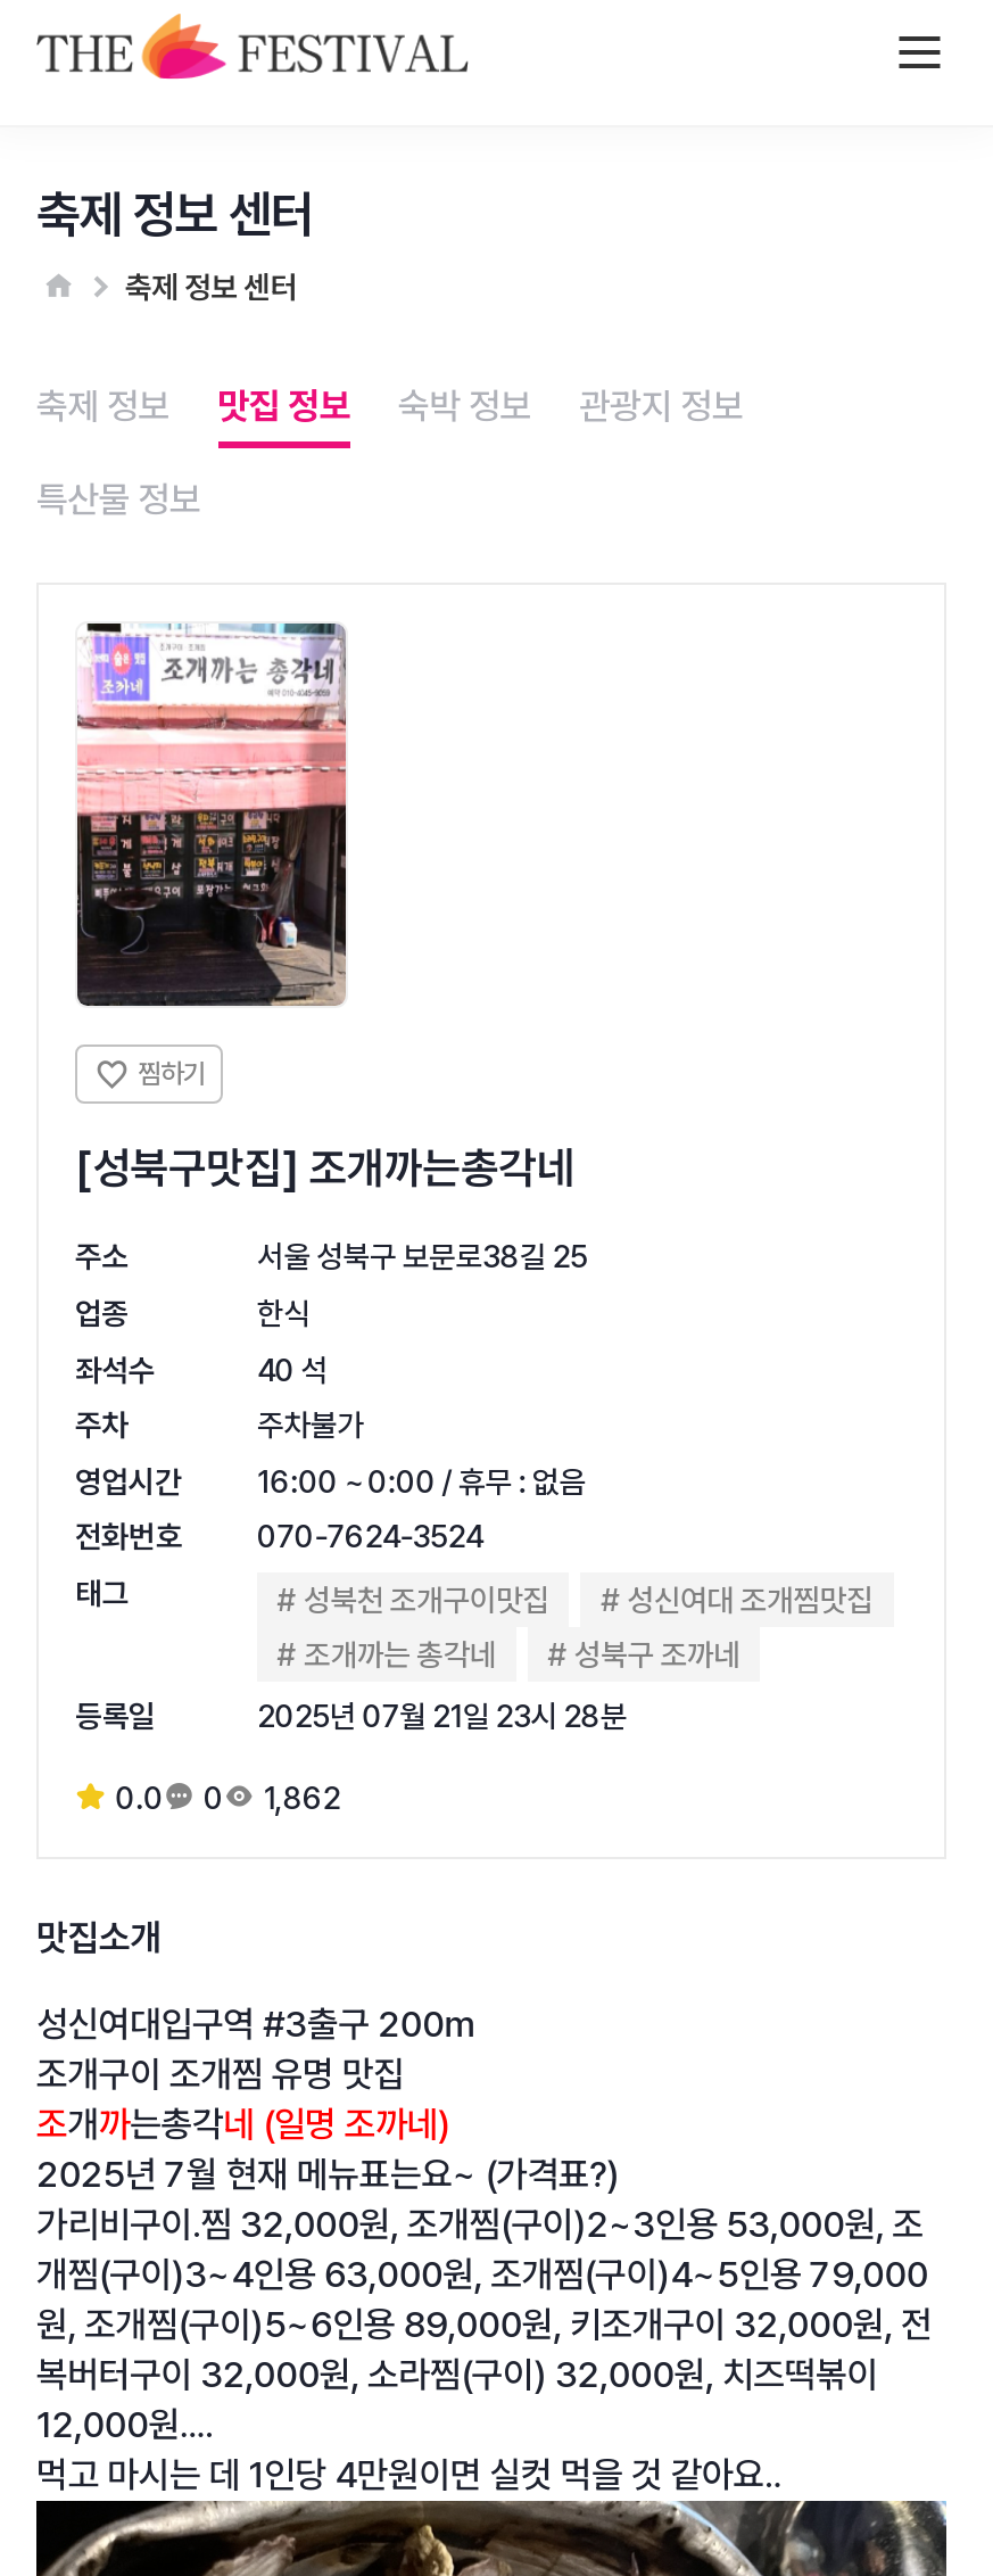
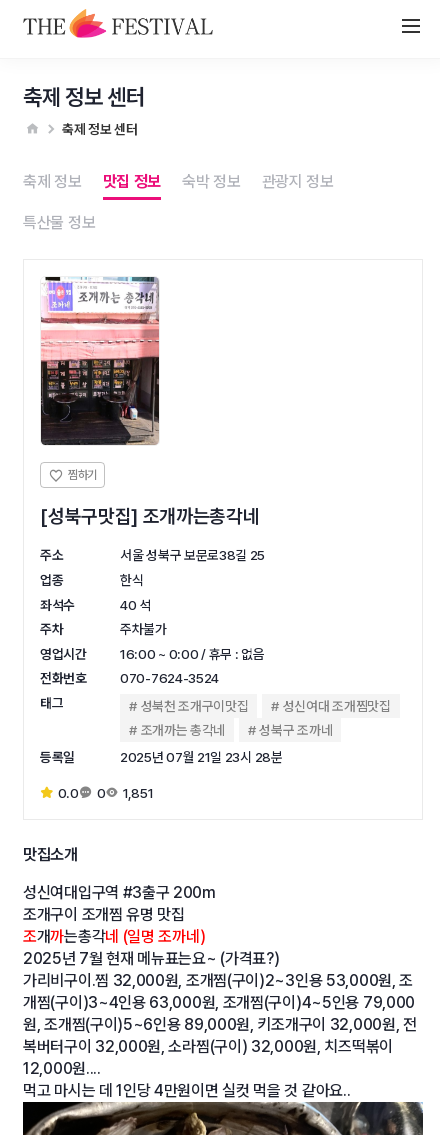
- 0.0 0 1,862
+ 0.0 0 1,851
